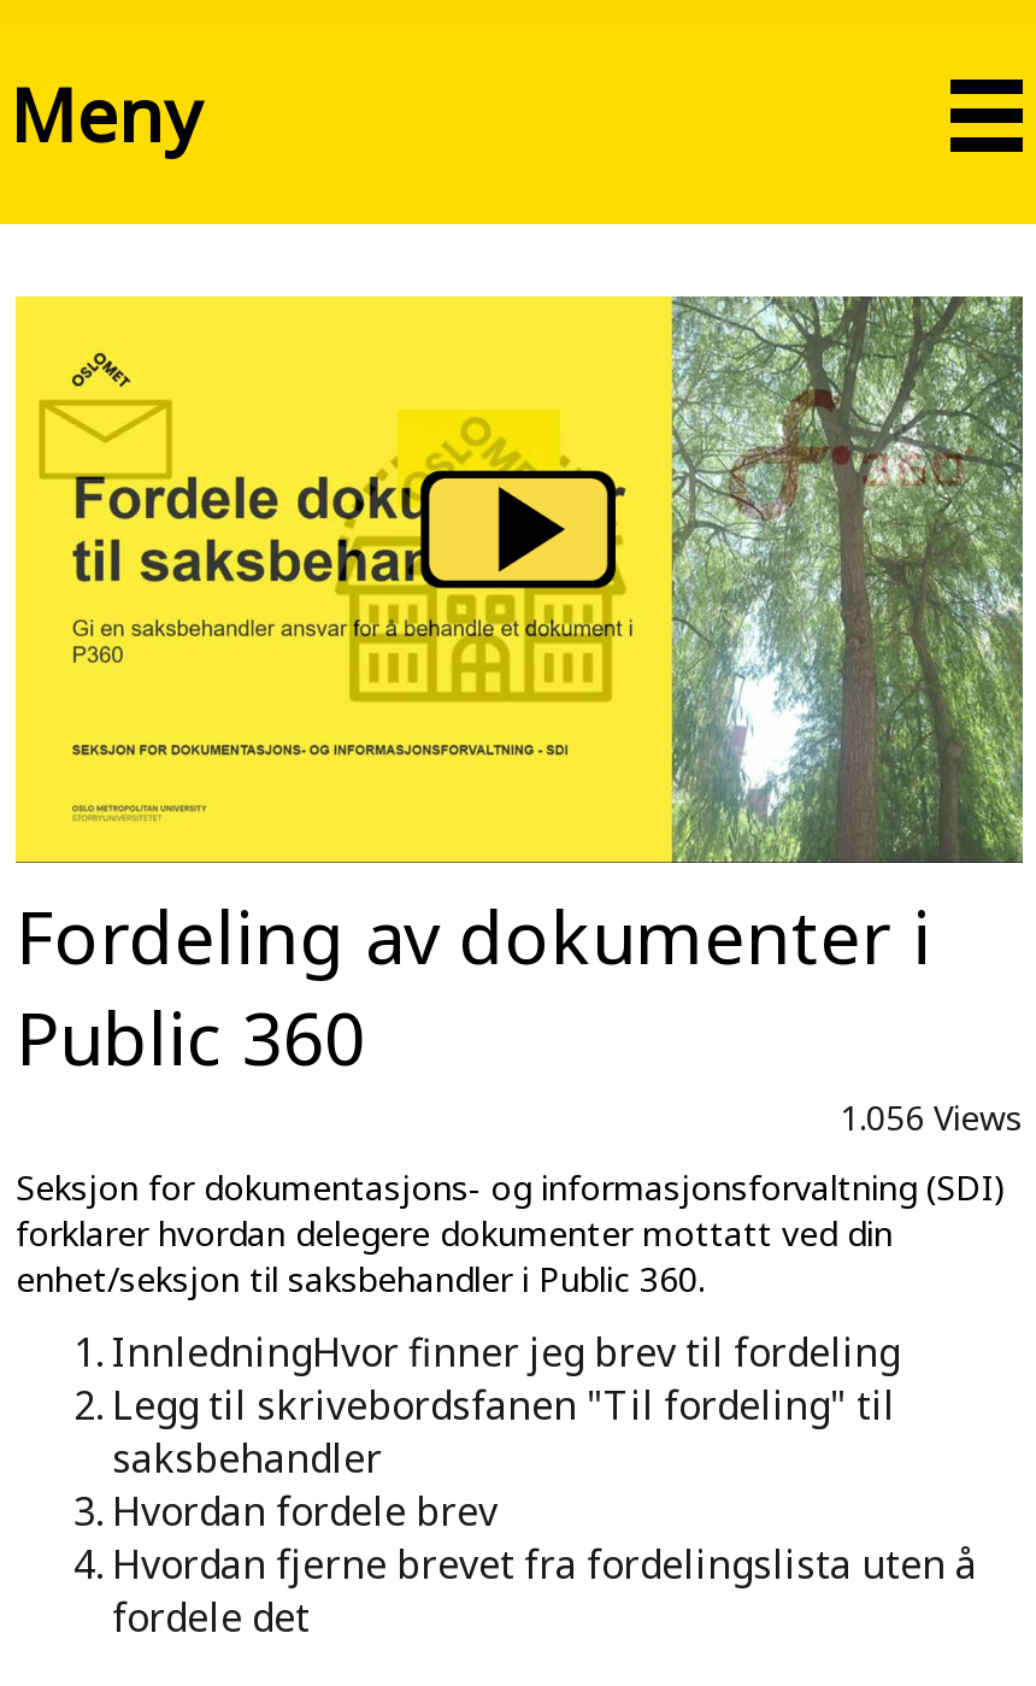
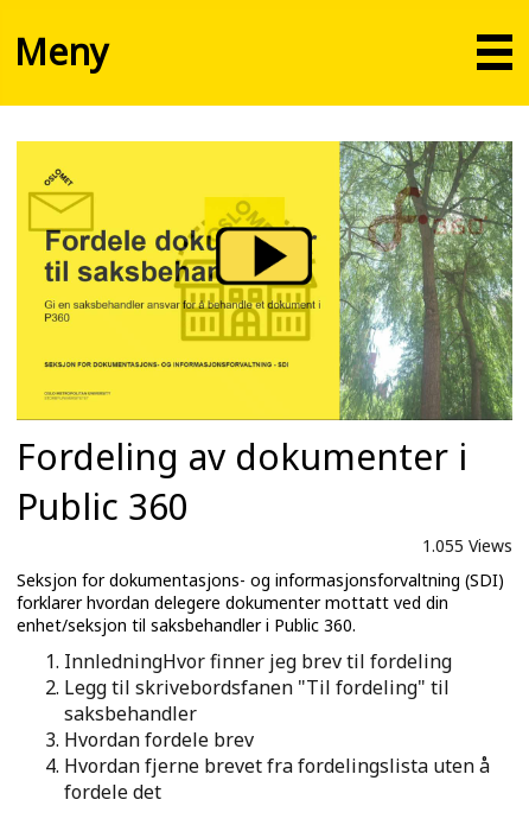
- 1.056 Views
+ 1.055 Views
